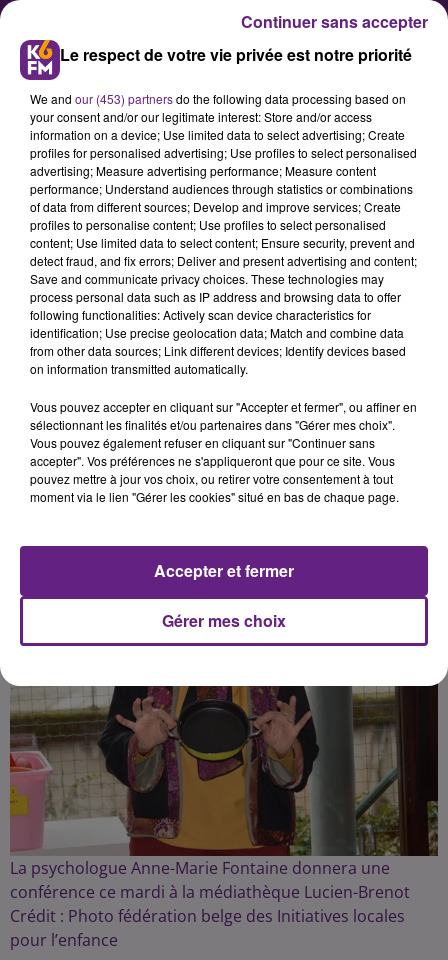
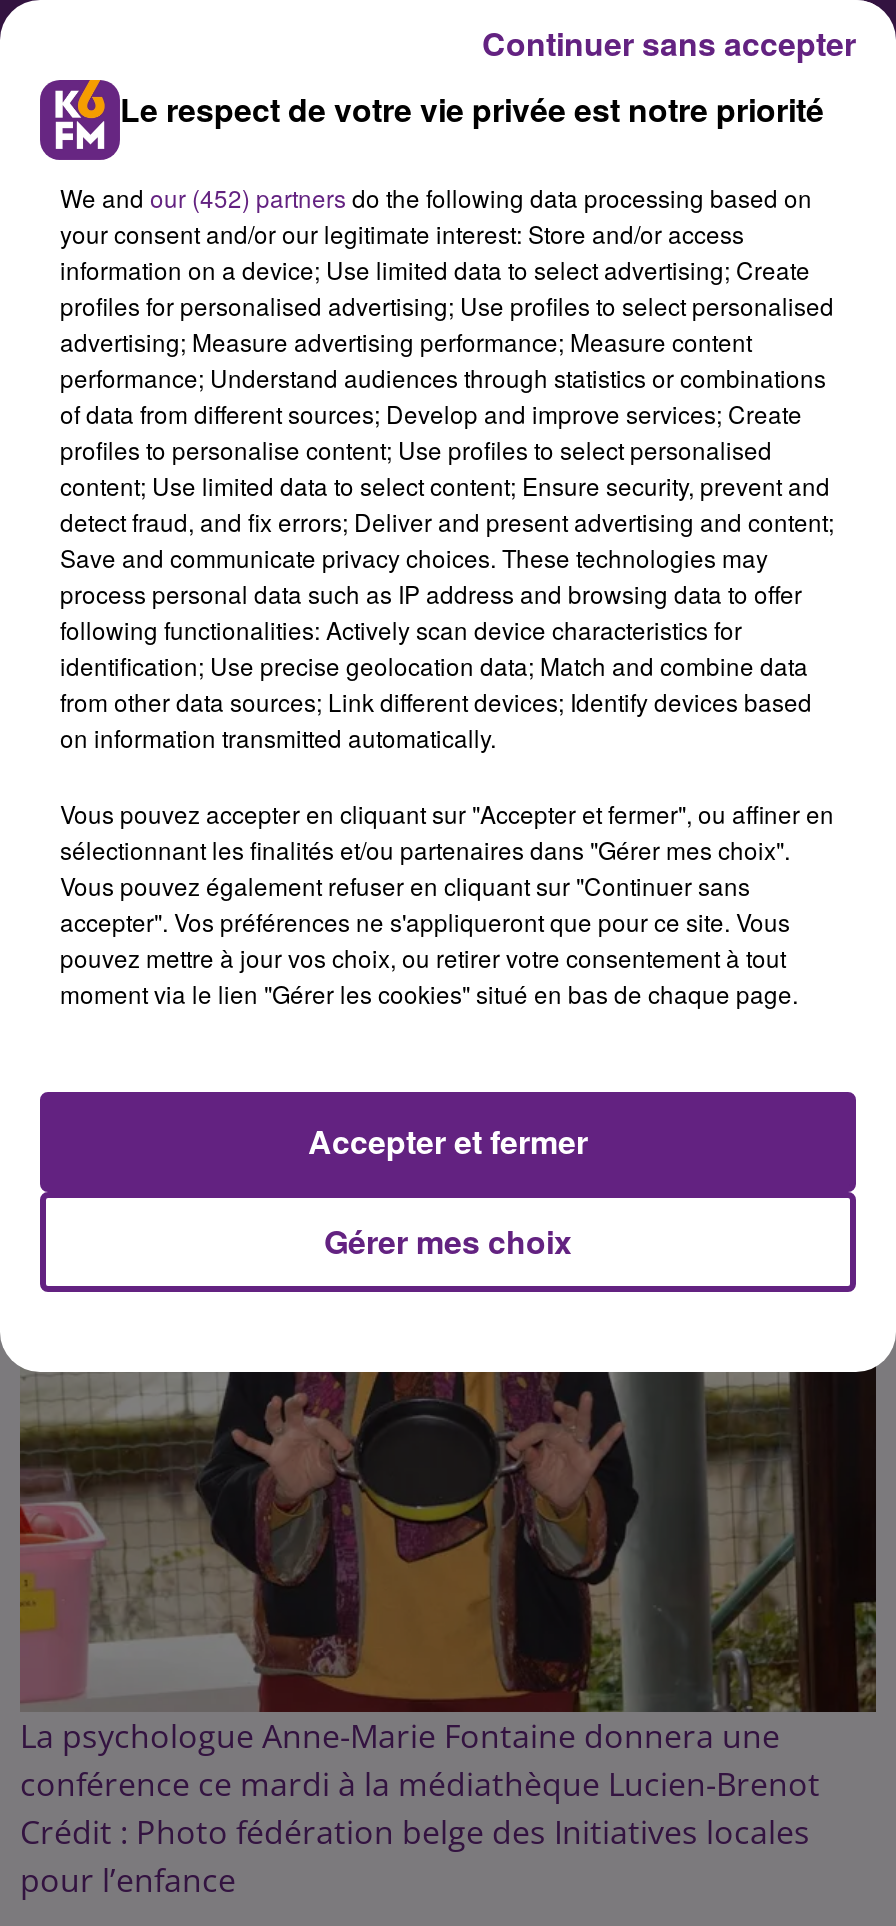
- We and our (453) partners do the following data processing based on
+ We and our (452) partners do the following data processing based on
